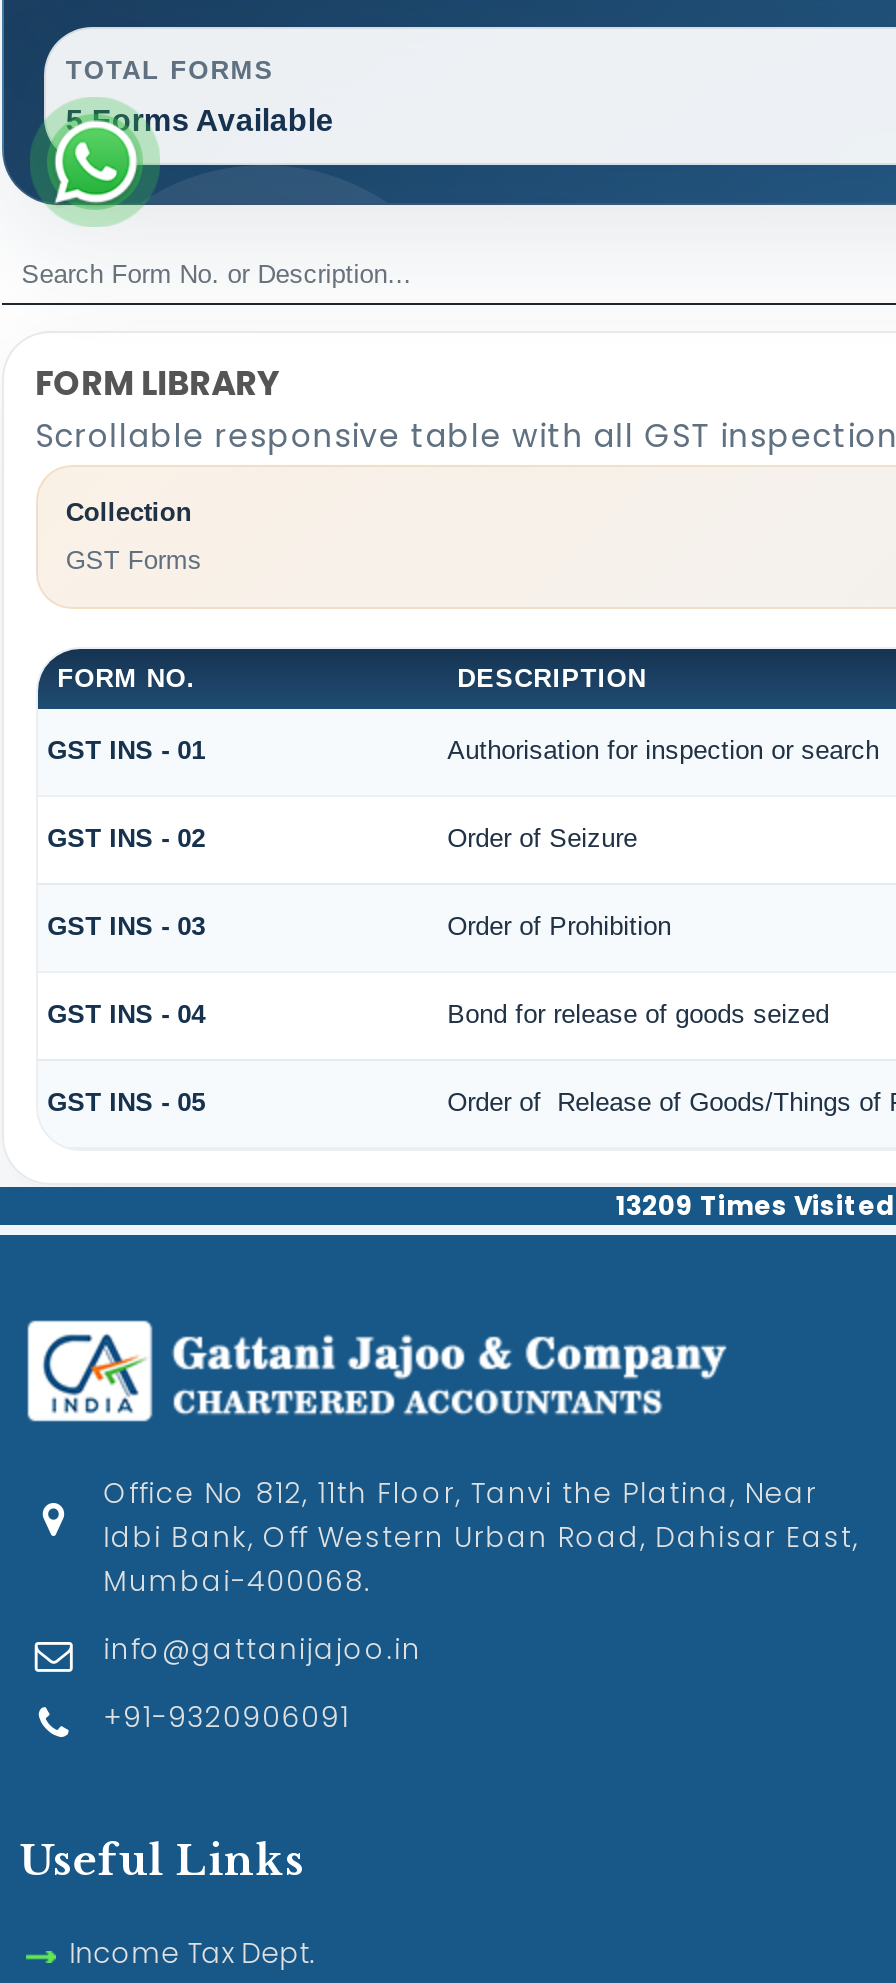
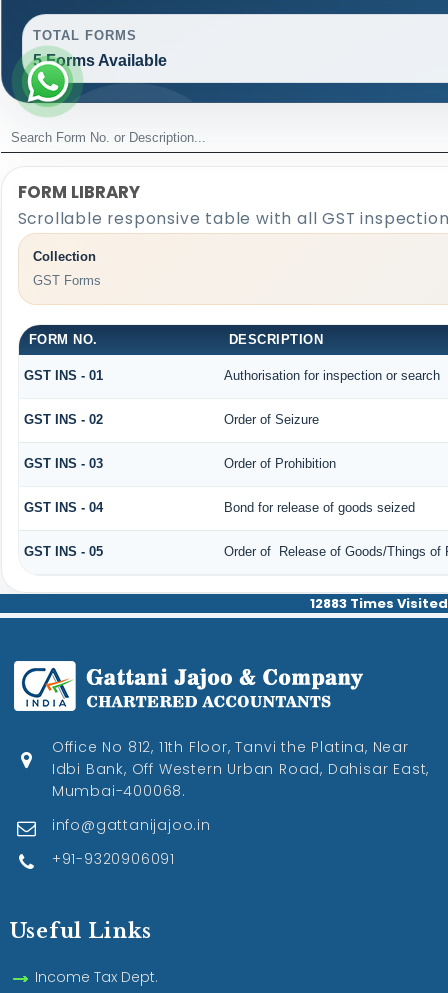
- 13209 Times Visited
+ 12883 Times Visited
